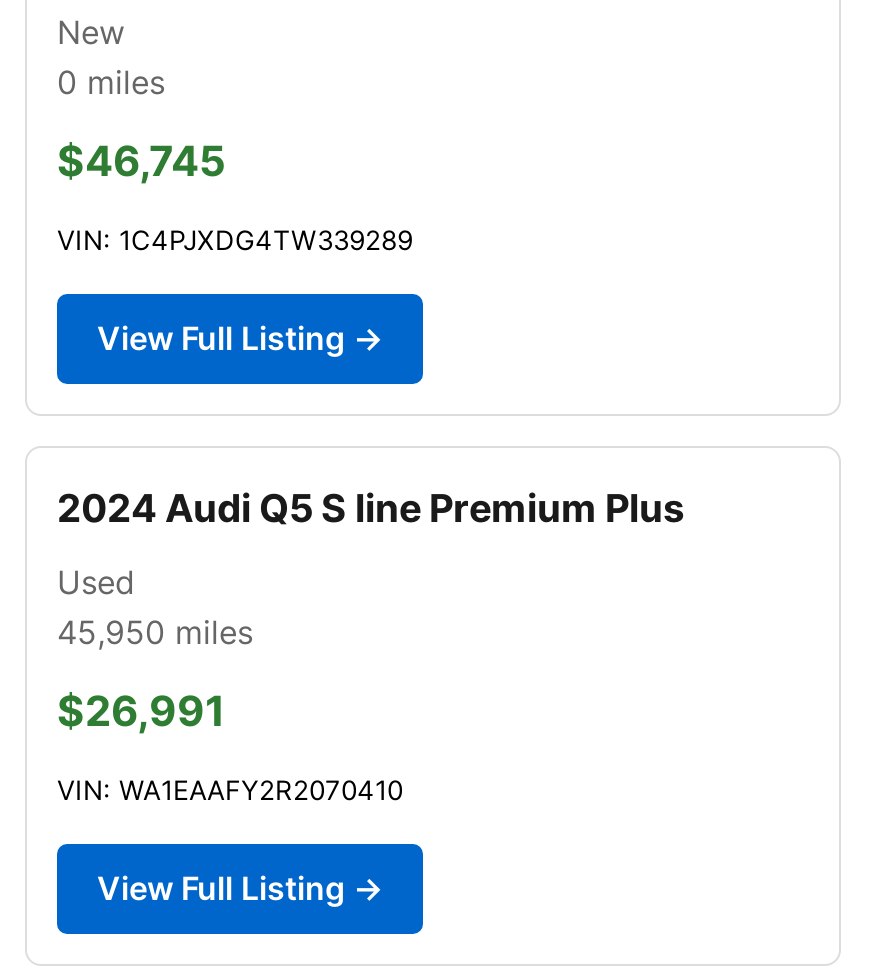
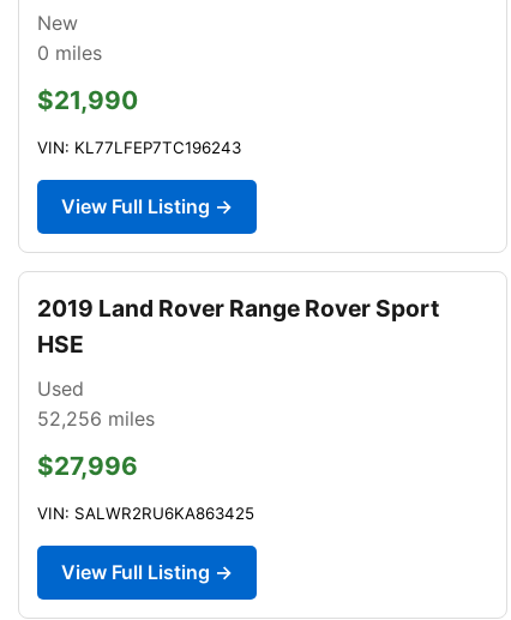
- $46,745
+ $21,990

- VIN: 1C4PJXDG4TW339289
+ VIN: KL77LFEP7TC196243

- 2024 Audi Q5 S line Premium Plus
+ 2019 Land Rover Range Rover Sport
+ HSE

- 45,950 miles
+ 52,256 miles

- $26,991
+ $27,996

- VIN: WA1EAAFY2R2070410
+ VIN: SALWR2RU6KA863425
